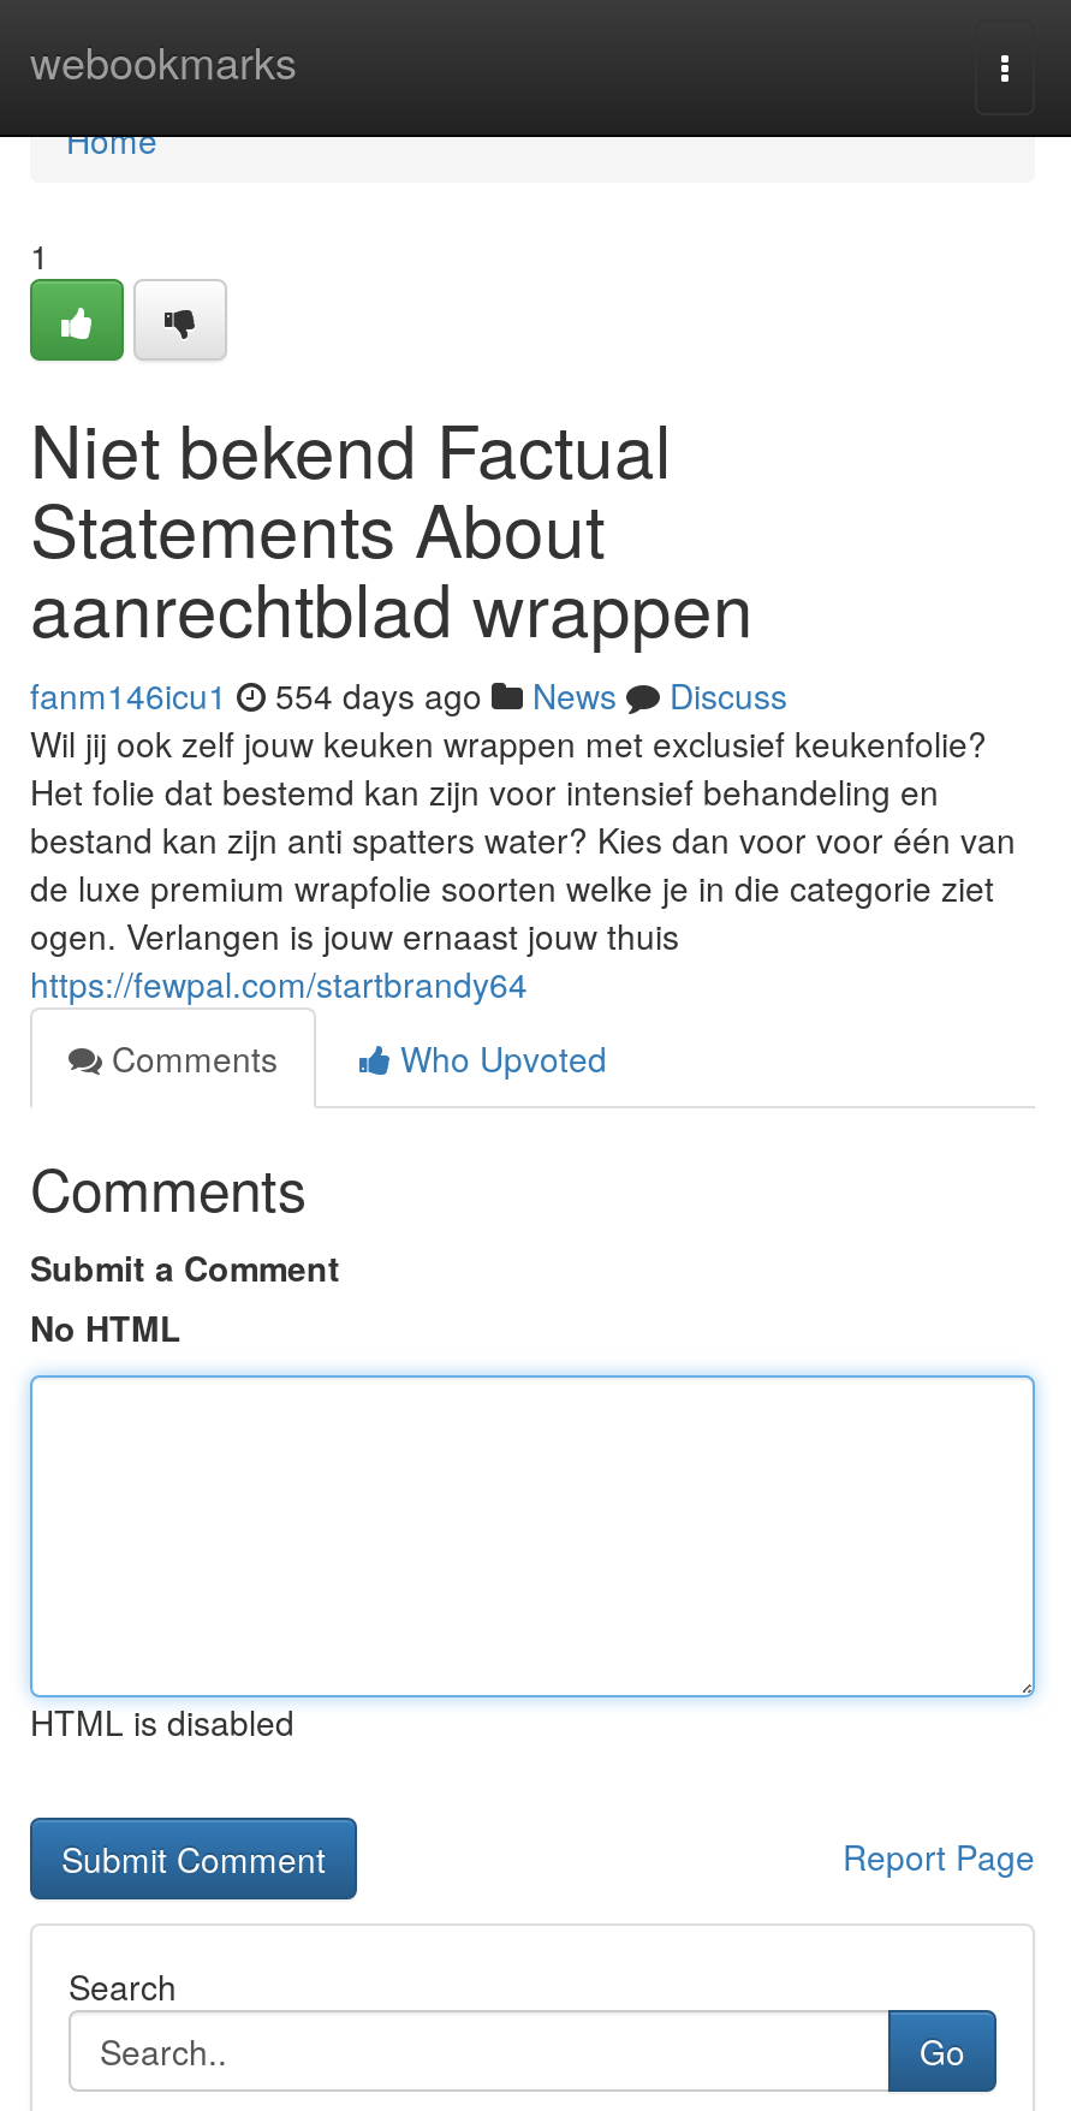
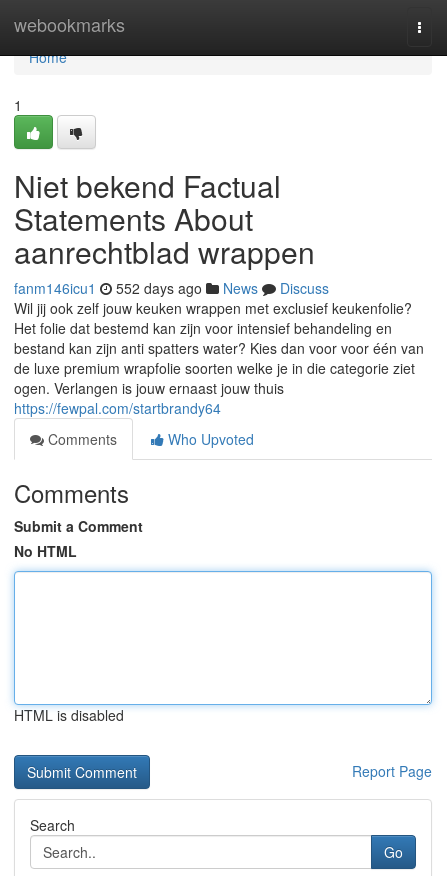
- fanm146icu1 554 days ago News Discuss
+ fanm146icu1 552 days ago News Discuss
